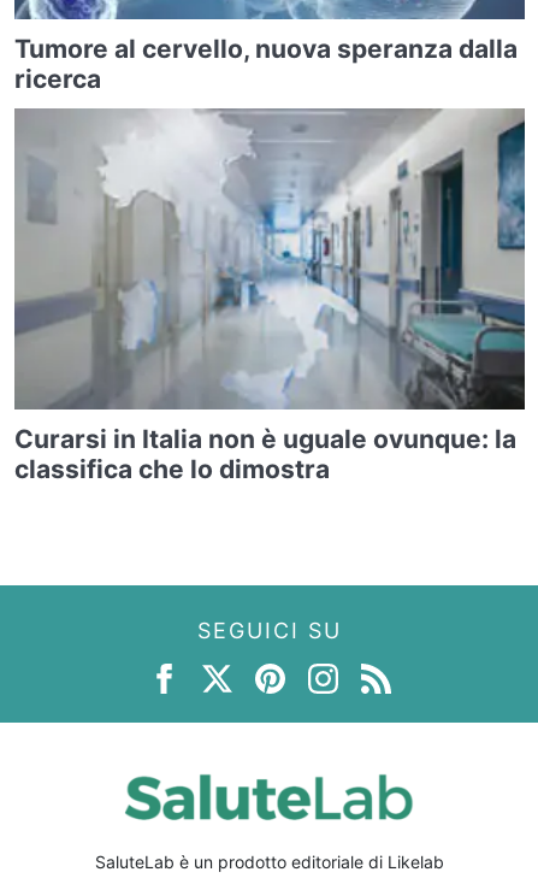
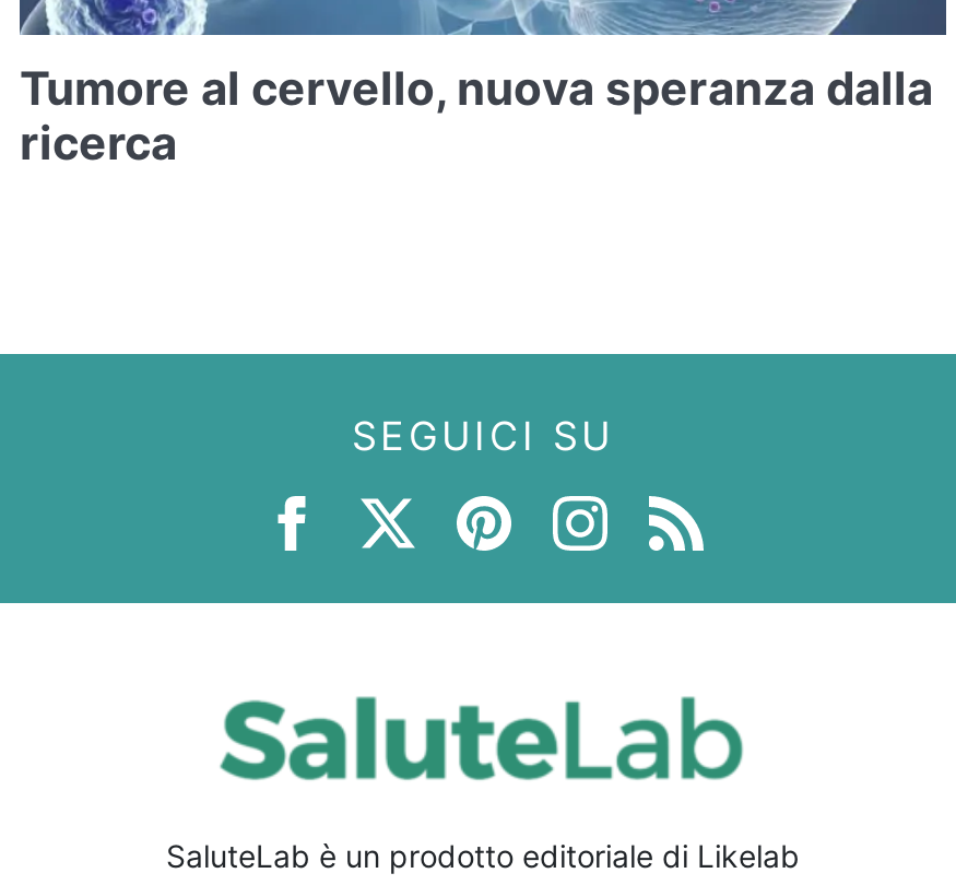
- [image]
- Curarsi in Italia non è uguale ovunque: la
- classifica che lo dimostra
